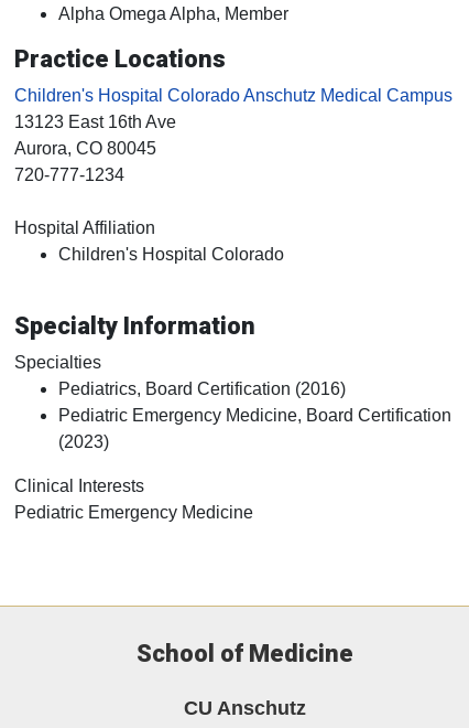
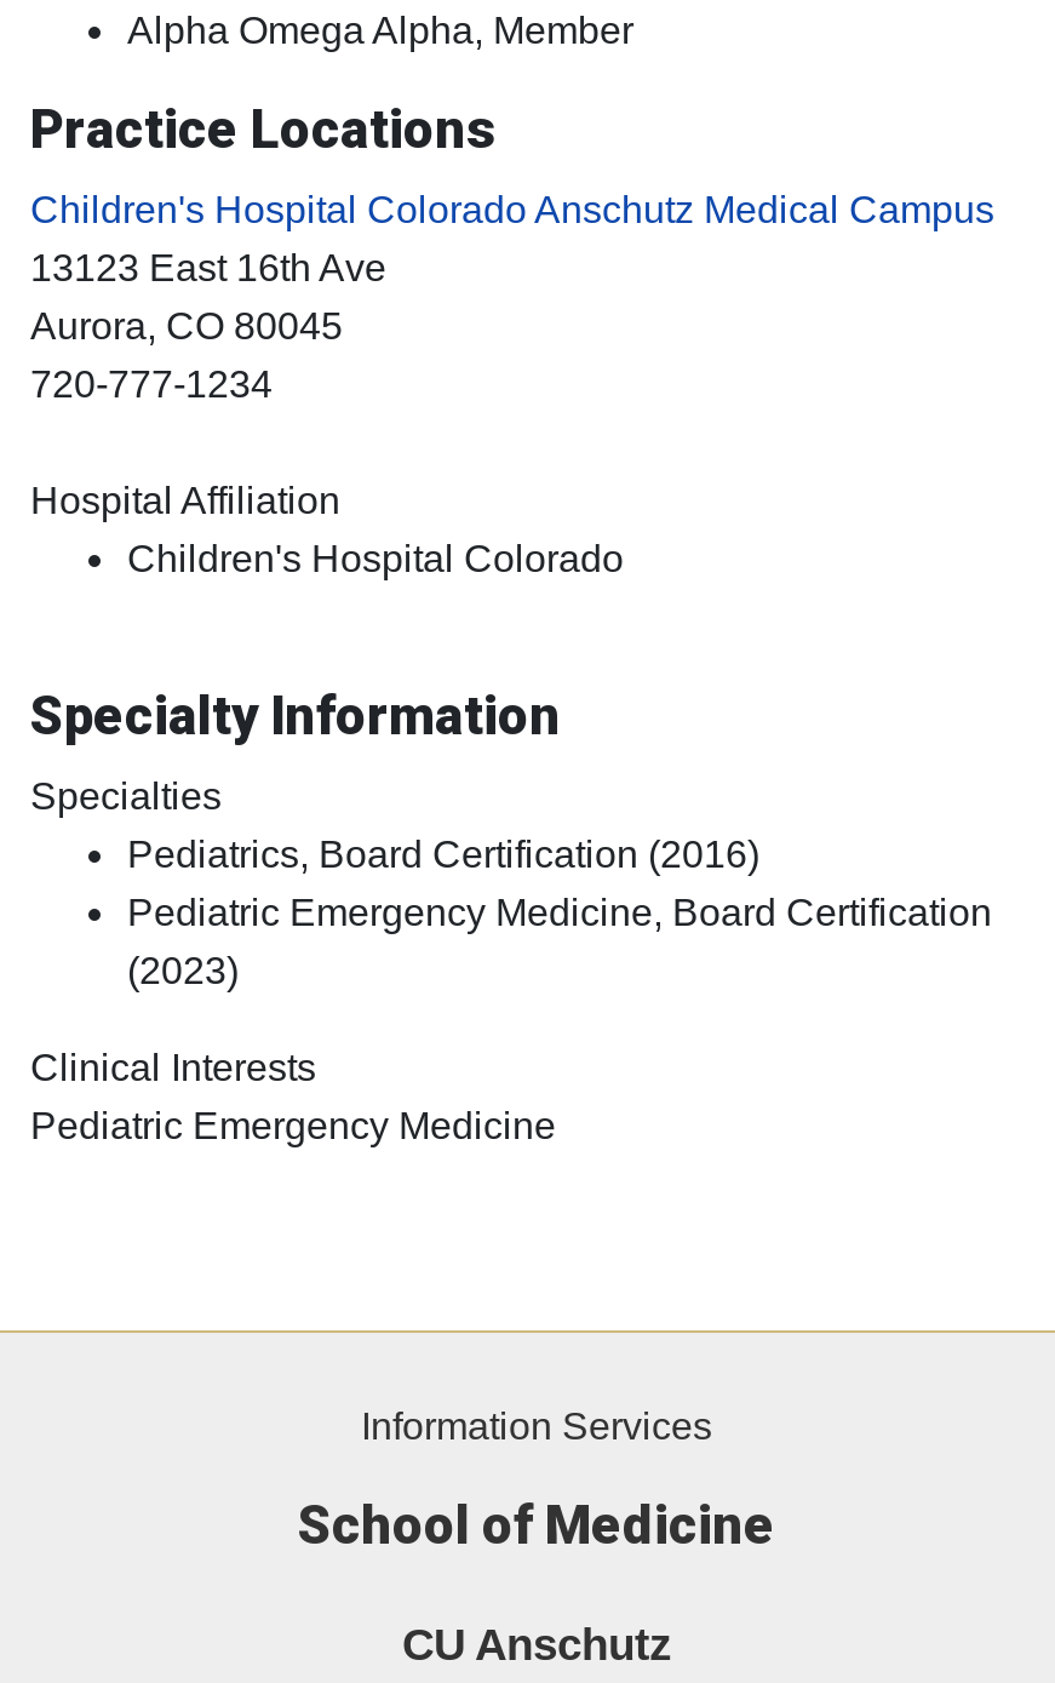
+ Information Services
